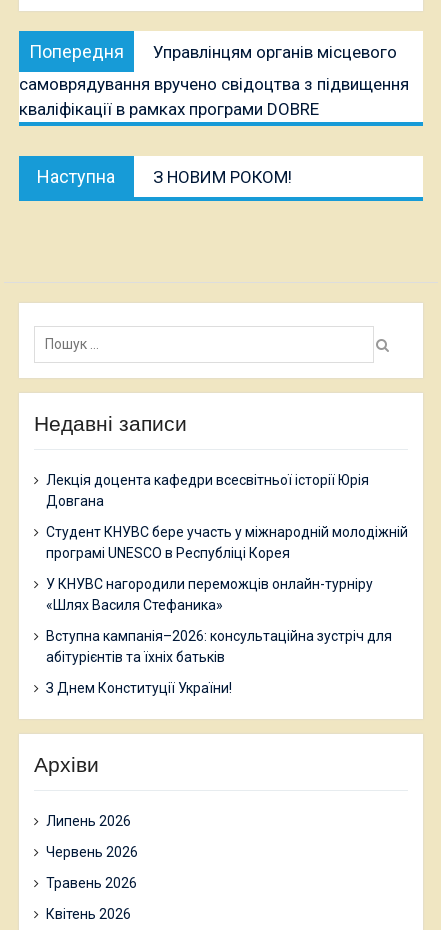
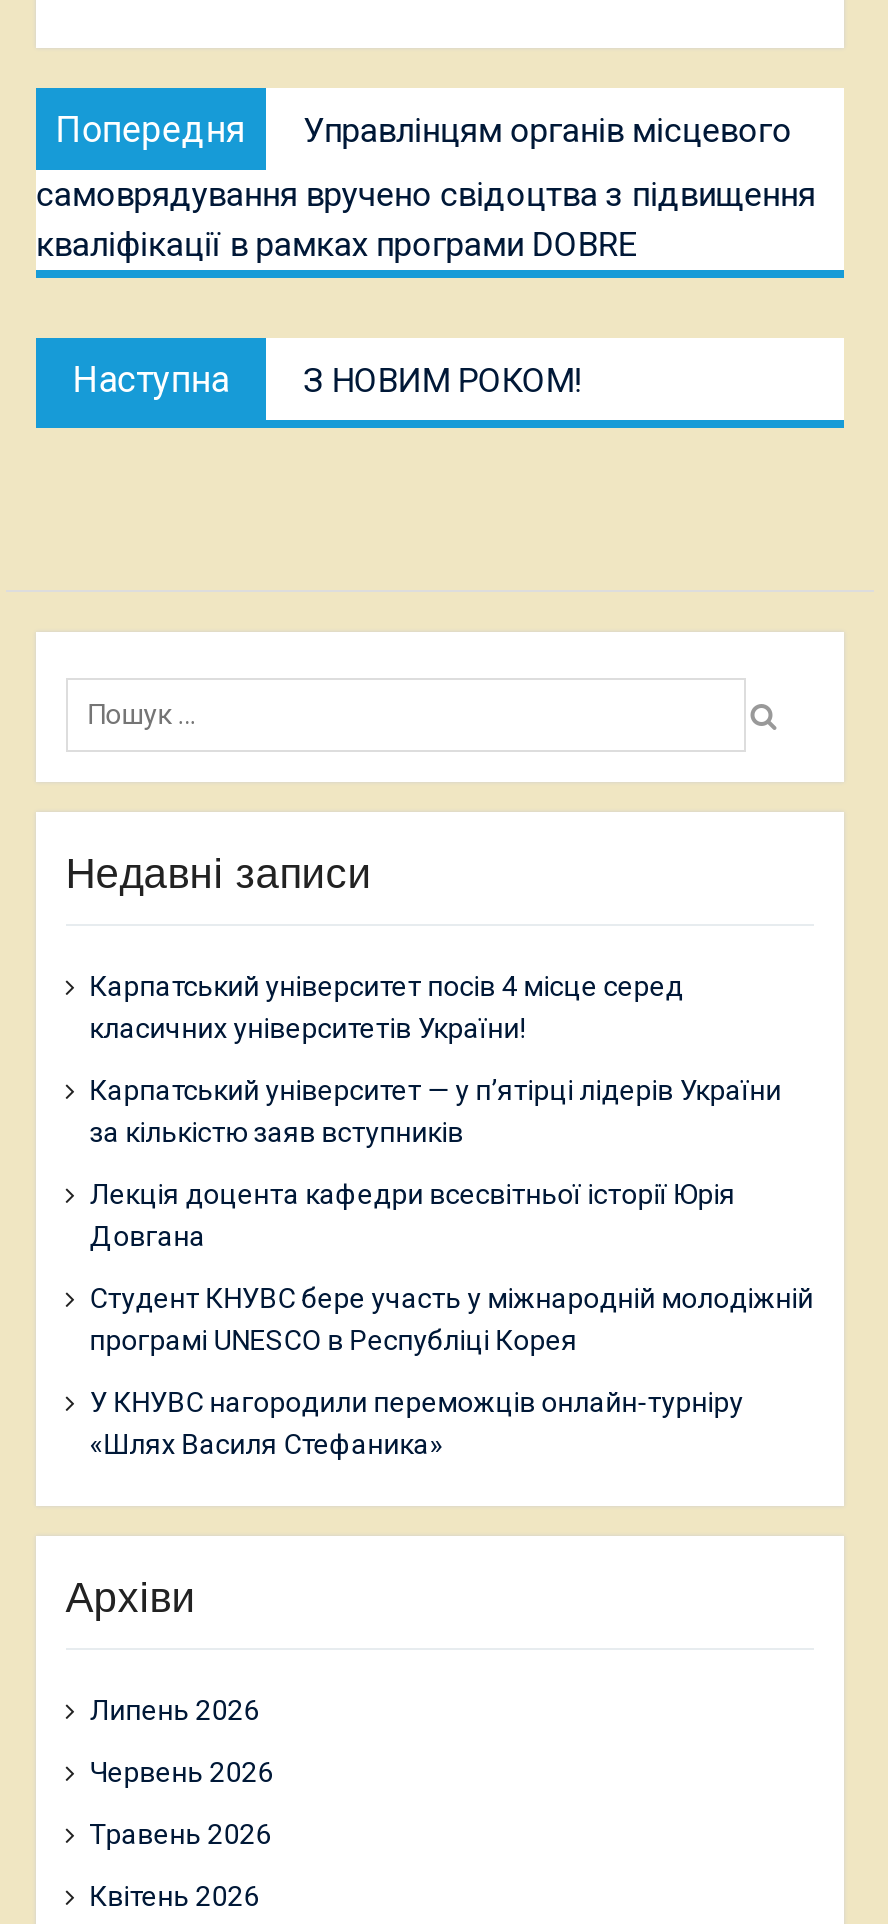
+ Карпатський університет посів 4 місце серед
+ класичних університетів України!
+ Карпатський університет — у п’ятірці лідерів України
+ за кількістю заяв вступників

moved down: Лекція доцента кафедри всесвітньої історії Юрія | Довгана | Студент КНУВС бере участь у міжнародній молодіжній | програмі UNESCO в Республіці Корея | У КНУВС нагородили переможців онлайн-турніру | «Шлях Василя Стефаника»

- Вступна кампанія–2026: консультаційна зустріч для
- абітурієнтів та їхніх батьків
- З Днем Конституції України!
